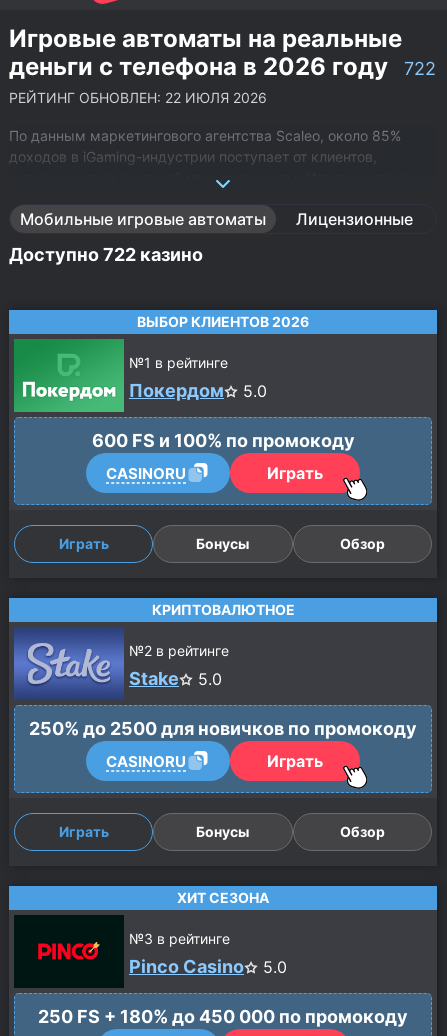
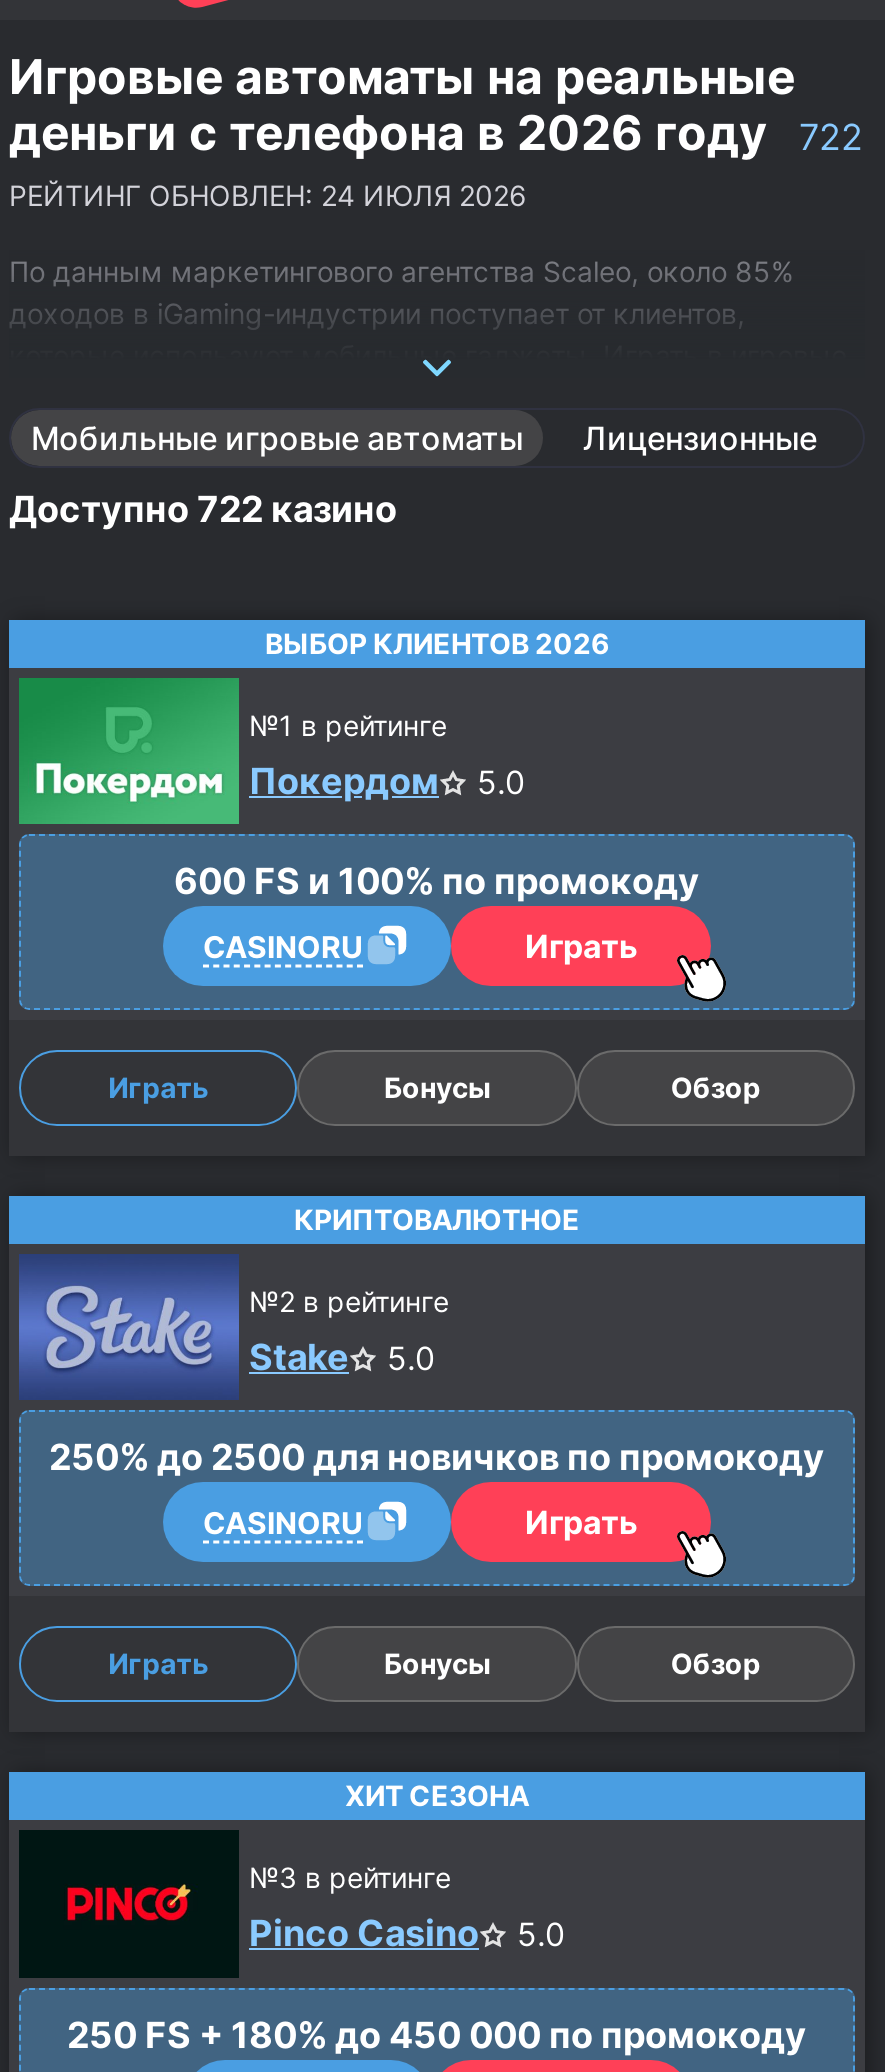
- РЕЙТИНГ ОБНОВЛЕН: 22 ИЮЛЯ 2026
+ РЕЙТИНГ ОБНОВЛЕН: 24 ИЮЛЯ 2026
